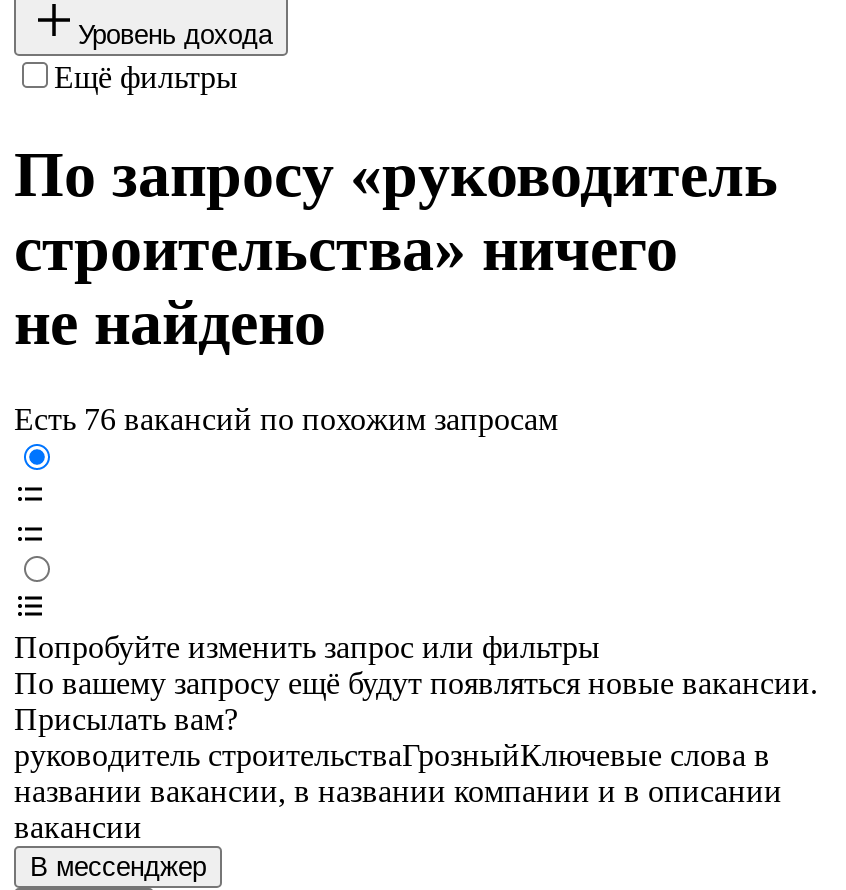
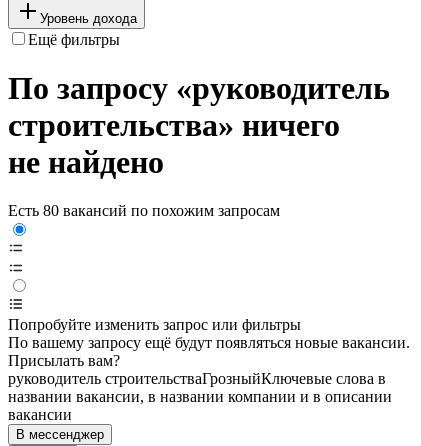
- Есть 76 вакансий по похожим запросам
+ Есть 80 вакансий по похожим запросам
